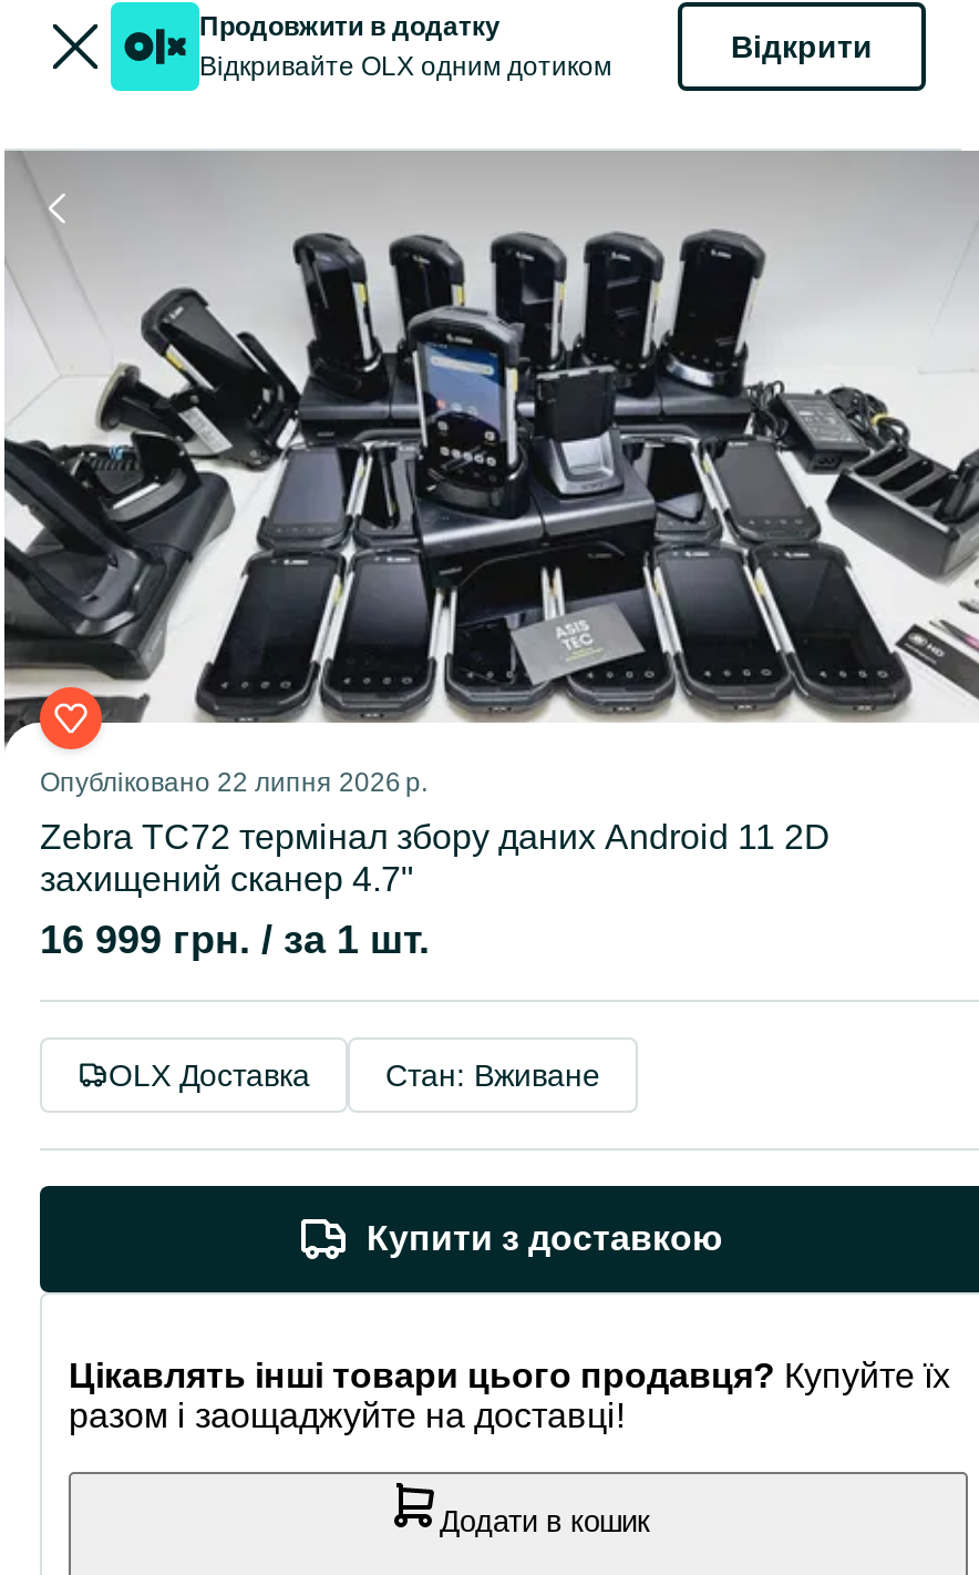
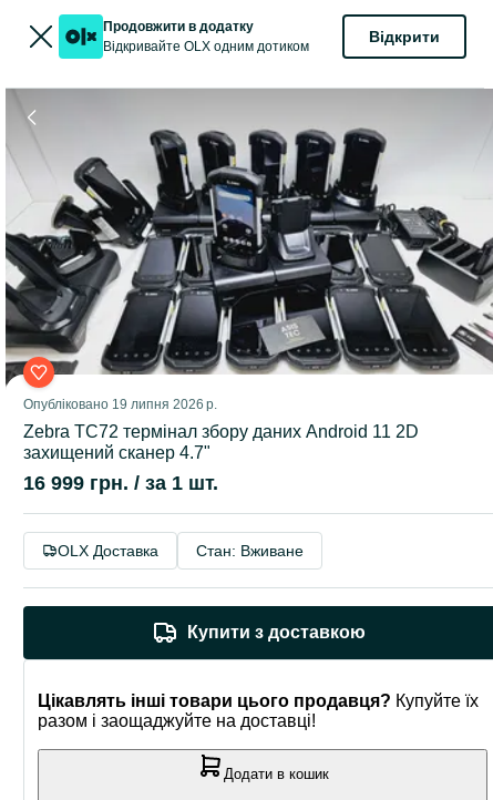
- Опубліковано 22 липня 2026 р.
+ Опубліковано 19 липня 2026 р.
